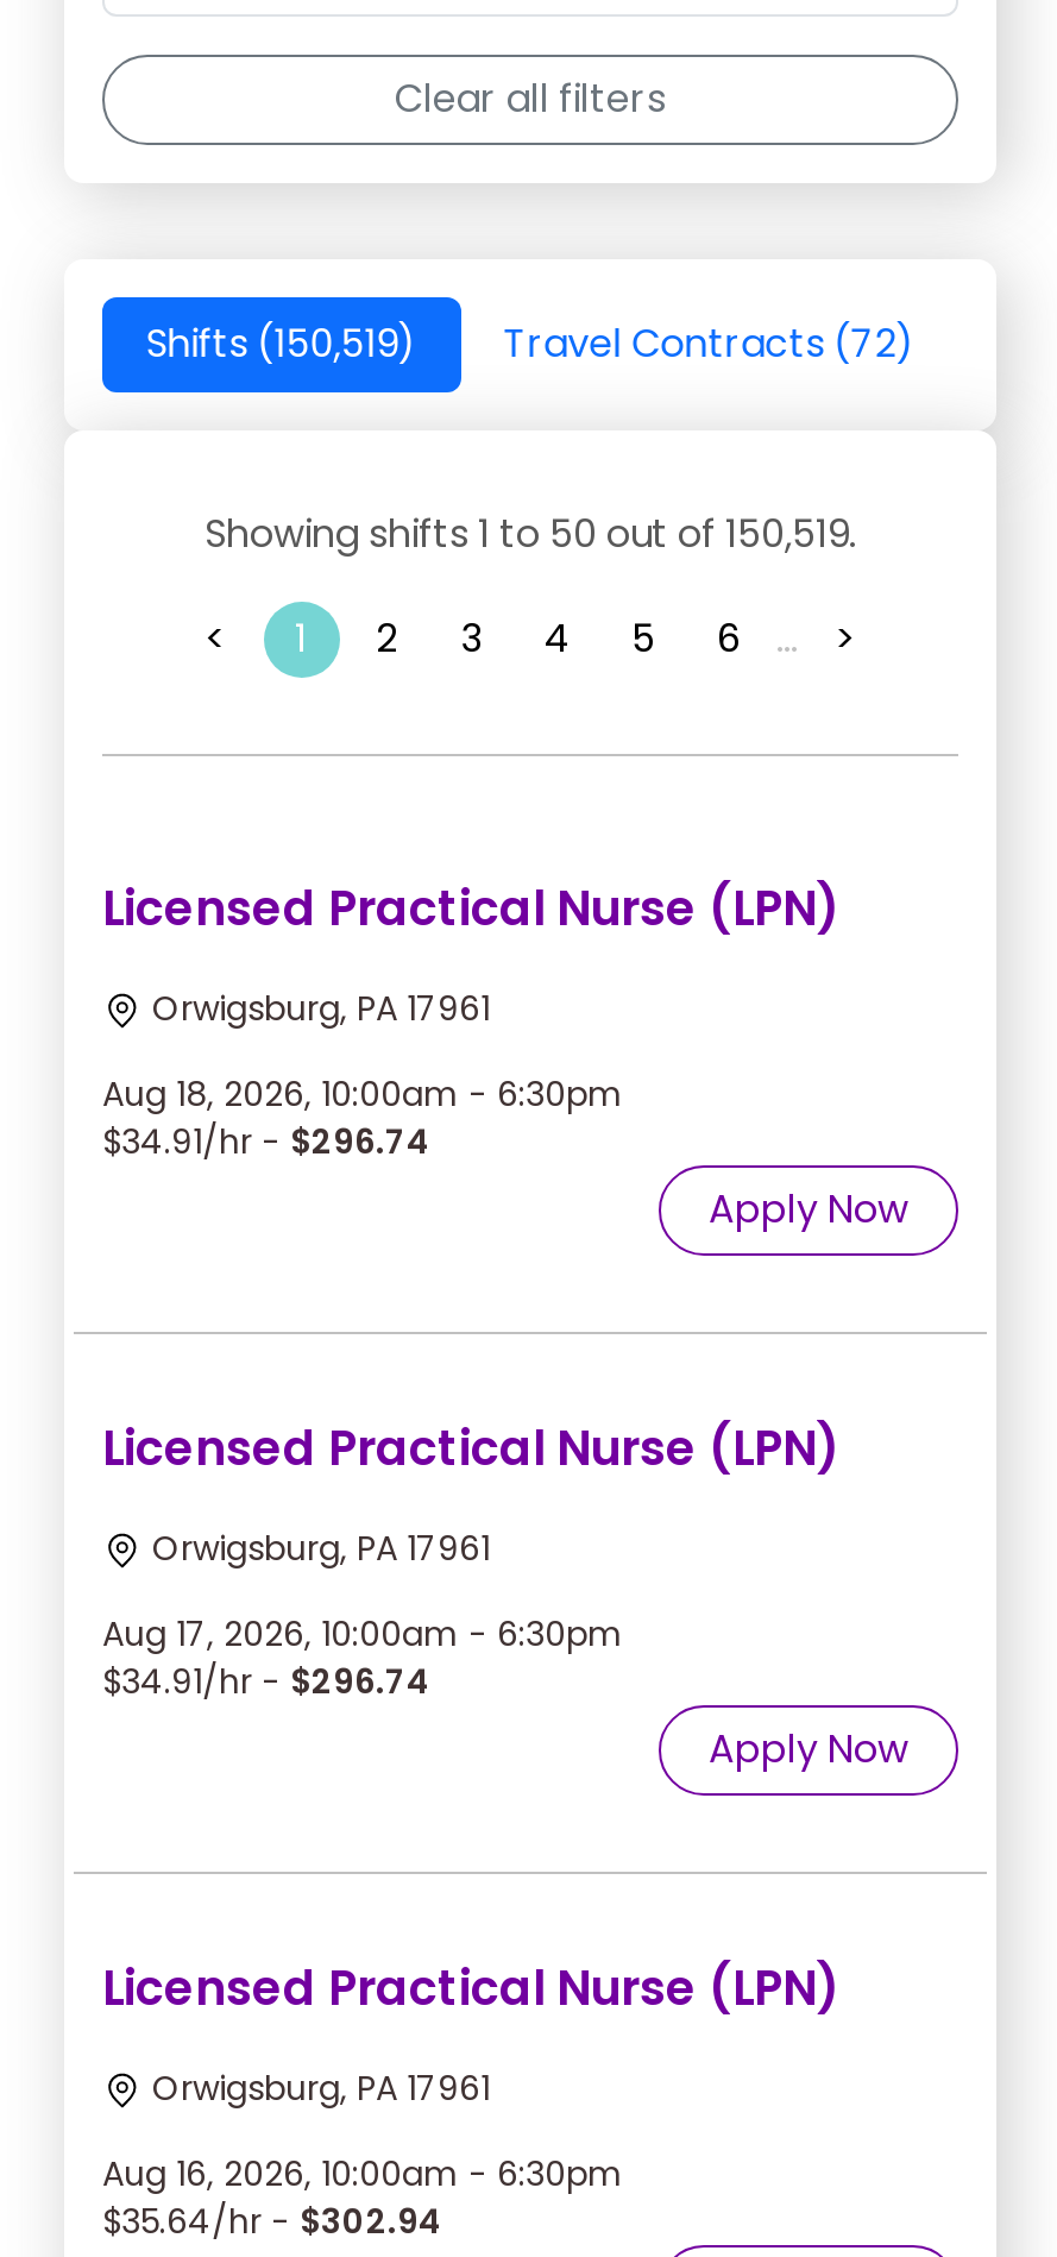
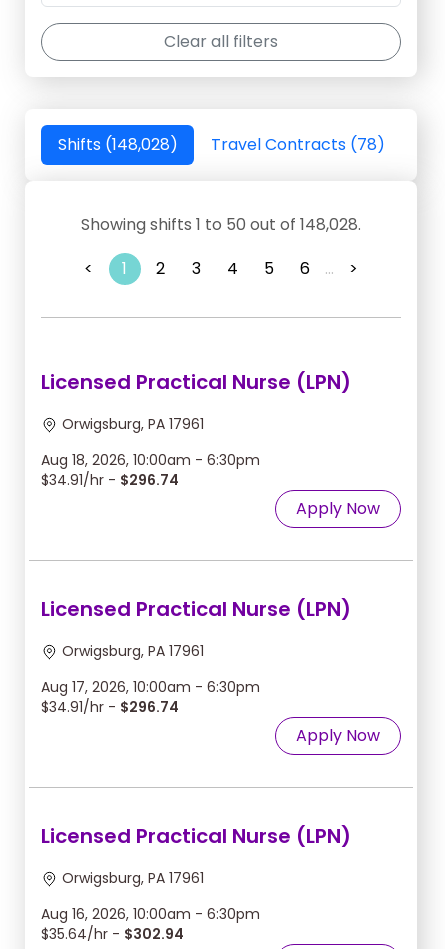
- Shifts (150,519)
+ Shifts (148,028)

- Travel Contracts (72)
+ Travel Contracts (78)

- Showing shifts 1 to 50 out of 150,519.
+ Showing shifts 1 to 50 out of 148,028.
